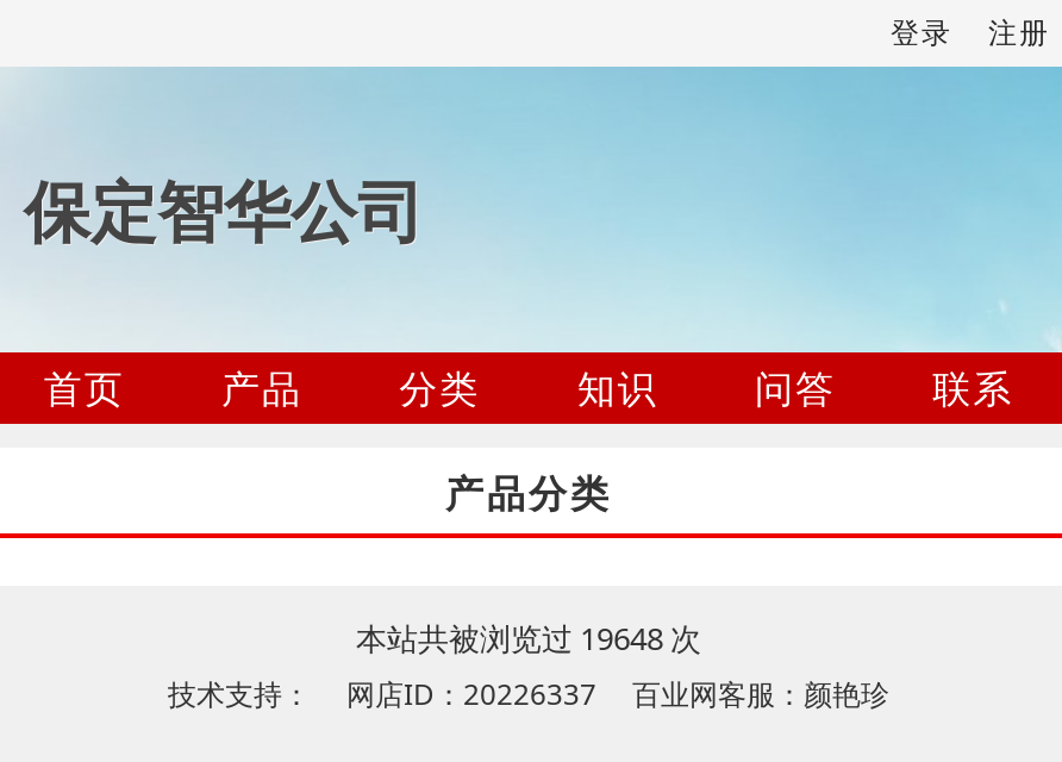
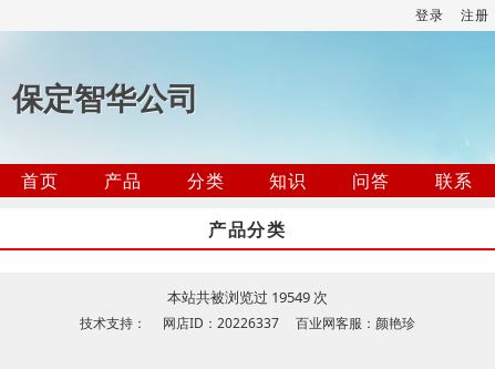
- 本站共被浏览过 19648 次
+ 本站共被浏览过 19549 次
